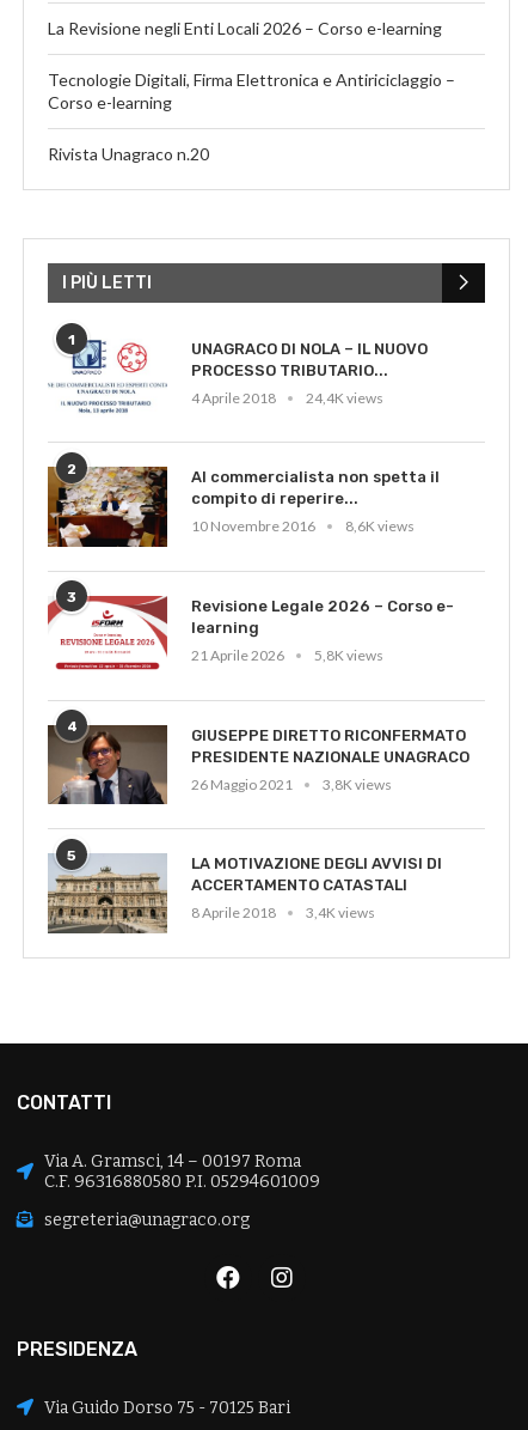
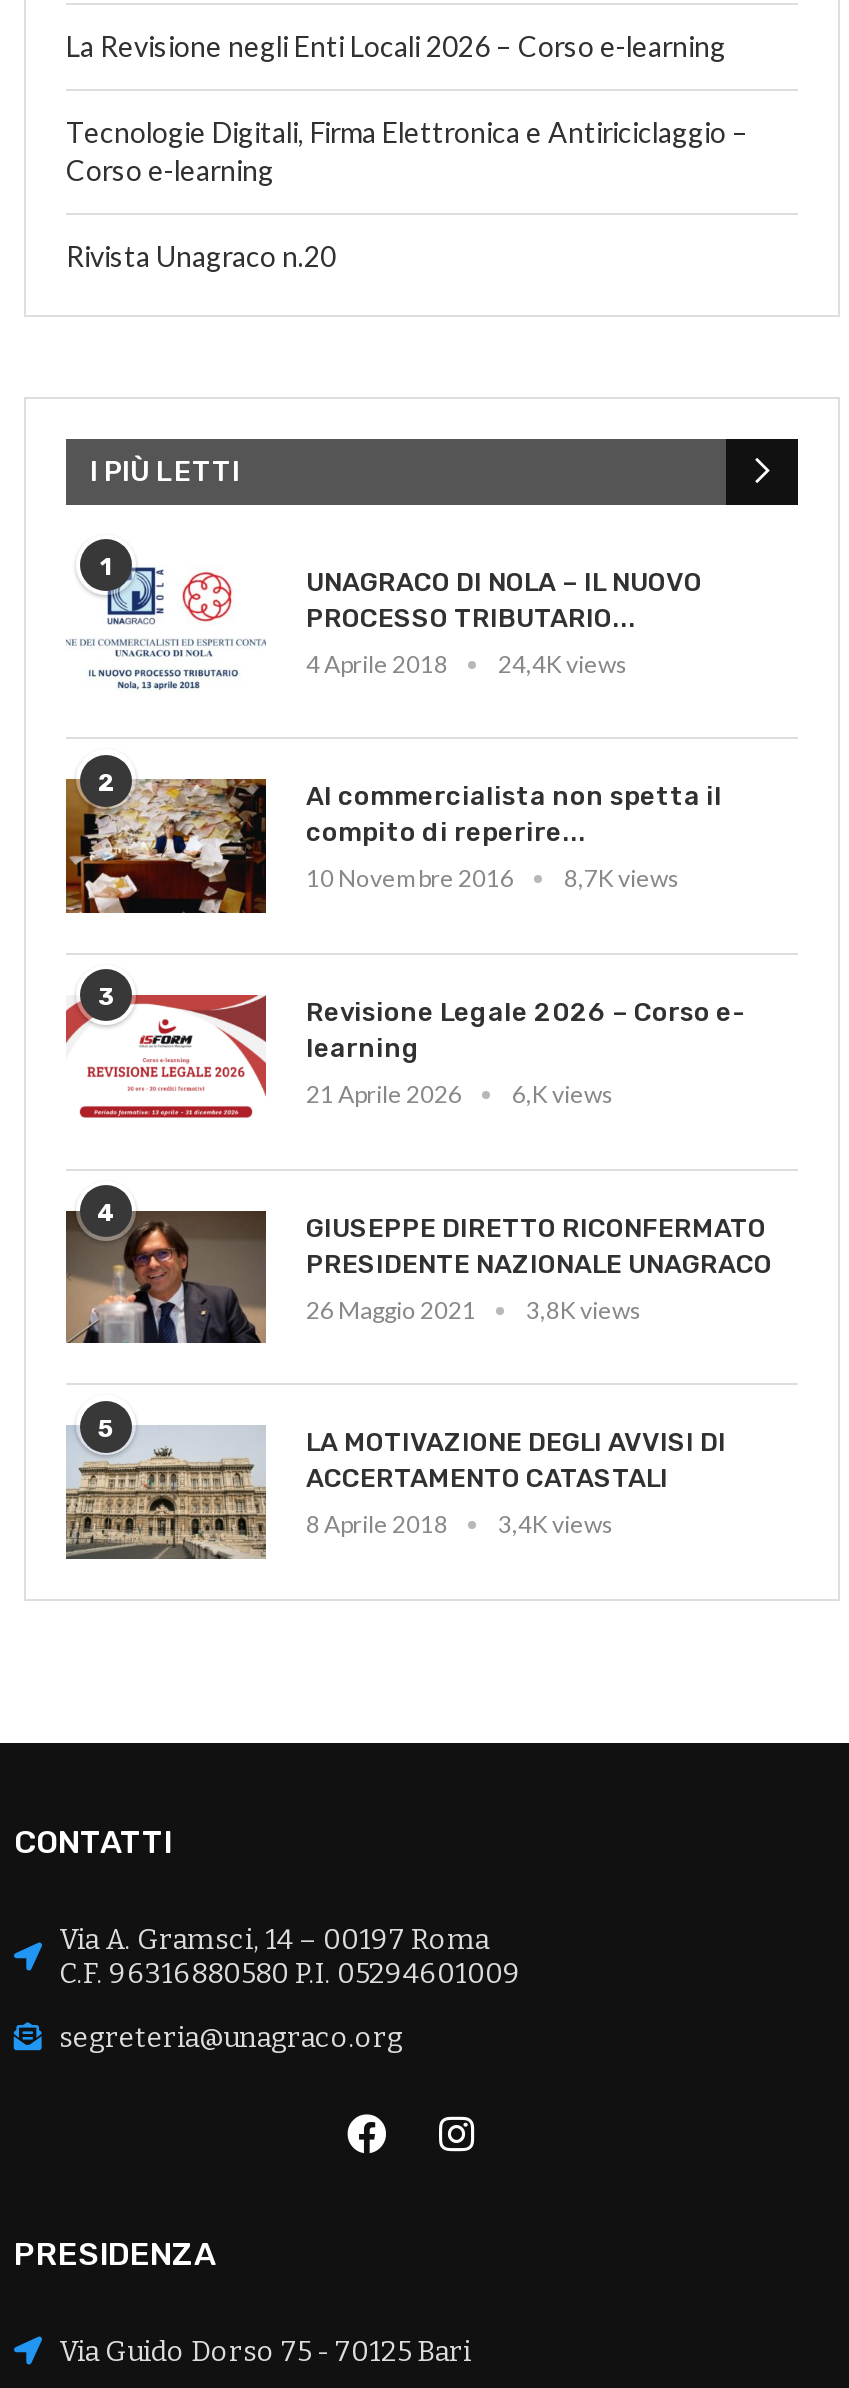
- 10 Novembre 2016 8,6K views
+ 10 Novembre 2016 8,7K views

- 21 Aprile 2026 5,8K views
+ 21 Aprile 2026 6,K views
